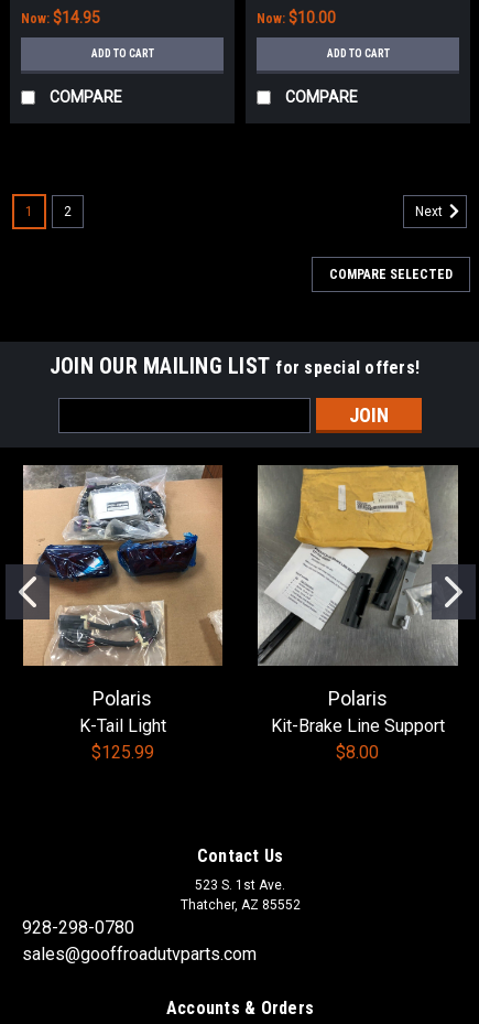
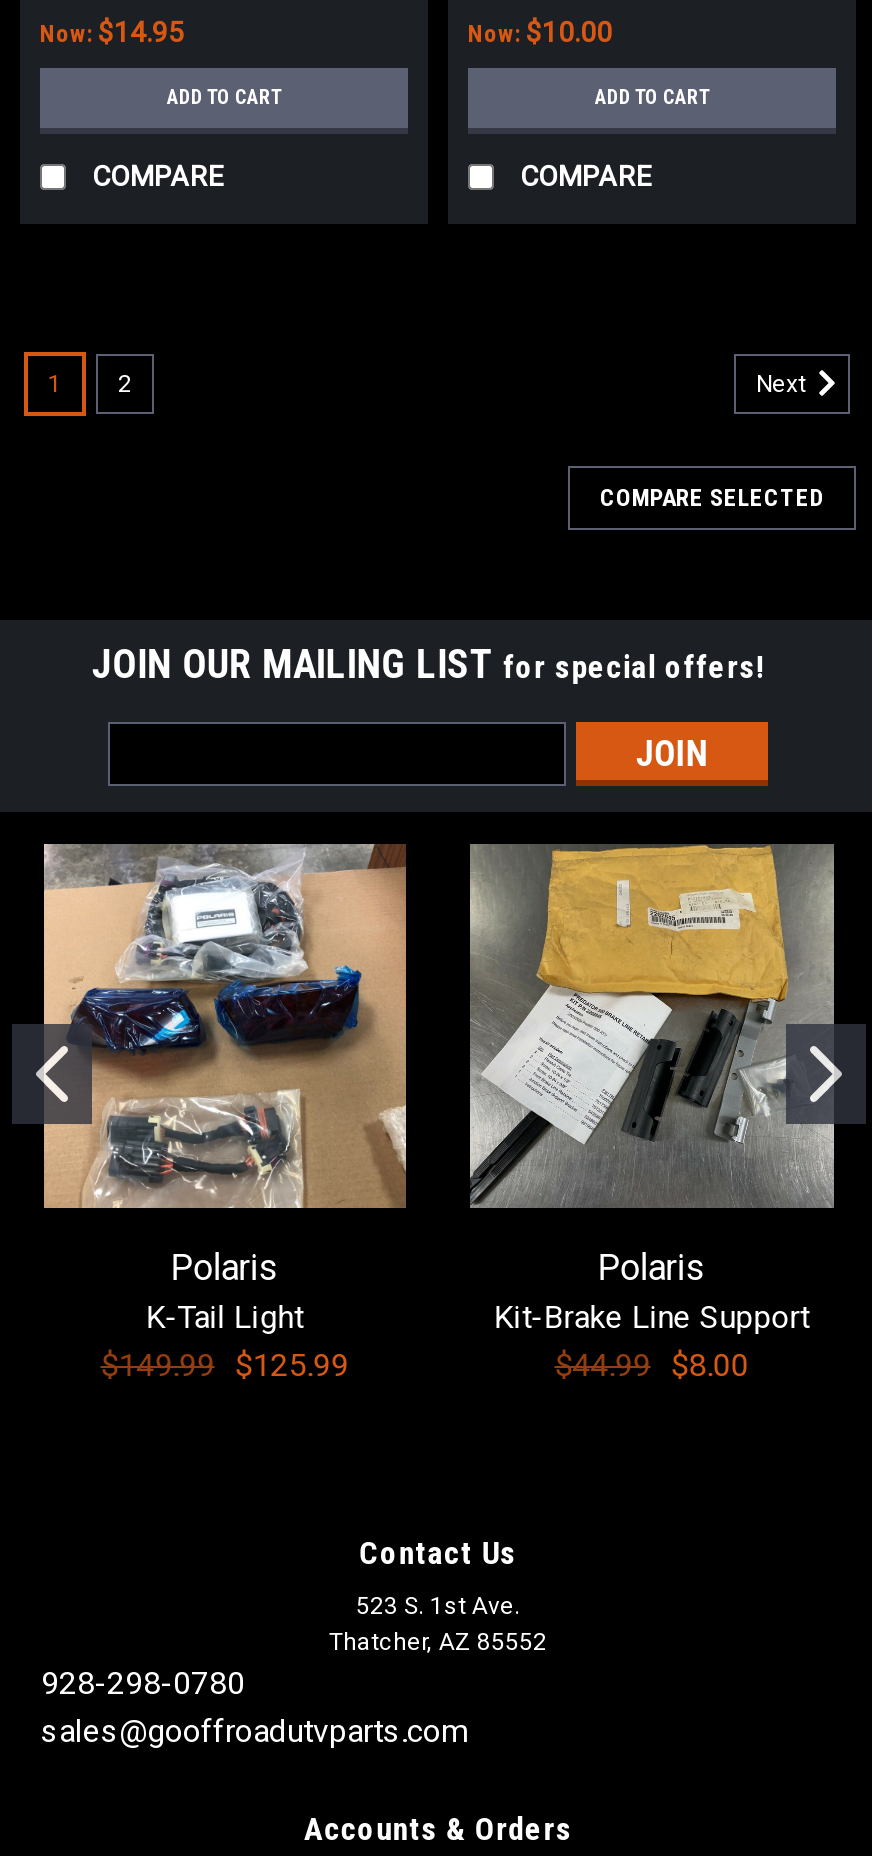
- $125.99
+ $149.99 $125.99

- $8.00
+ $44.99 $8.00
